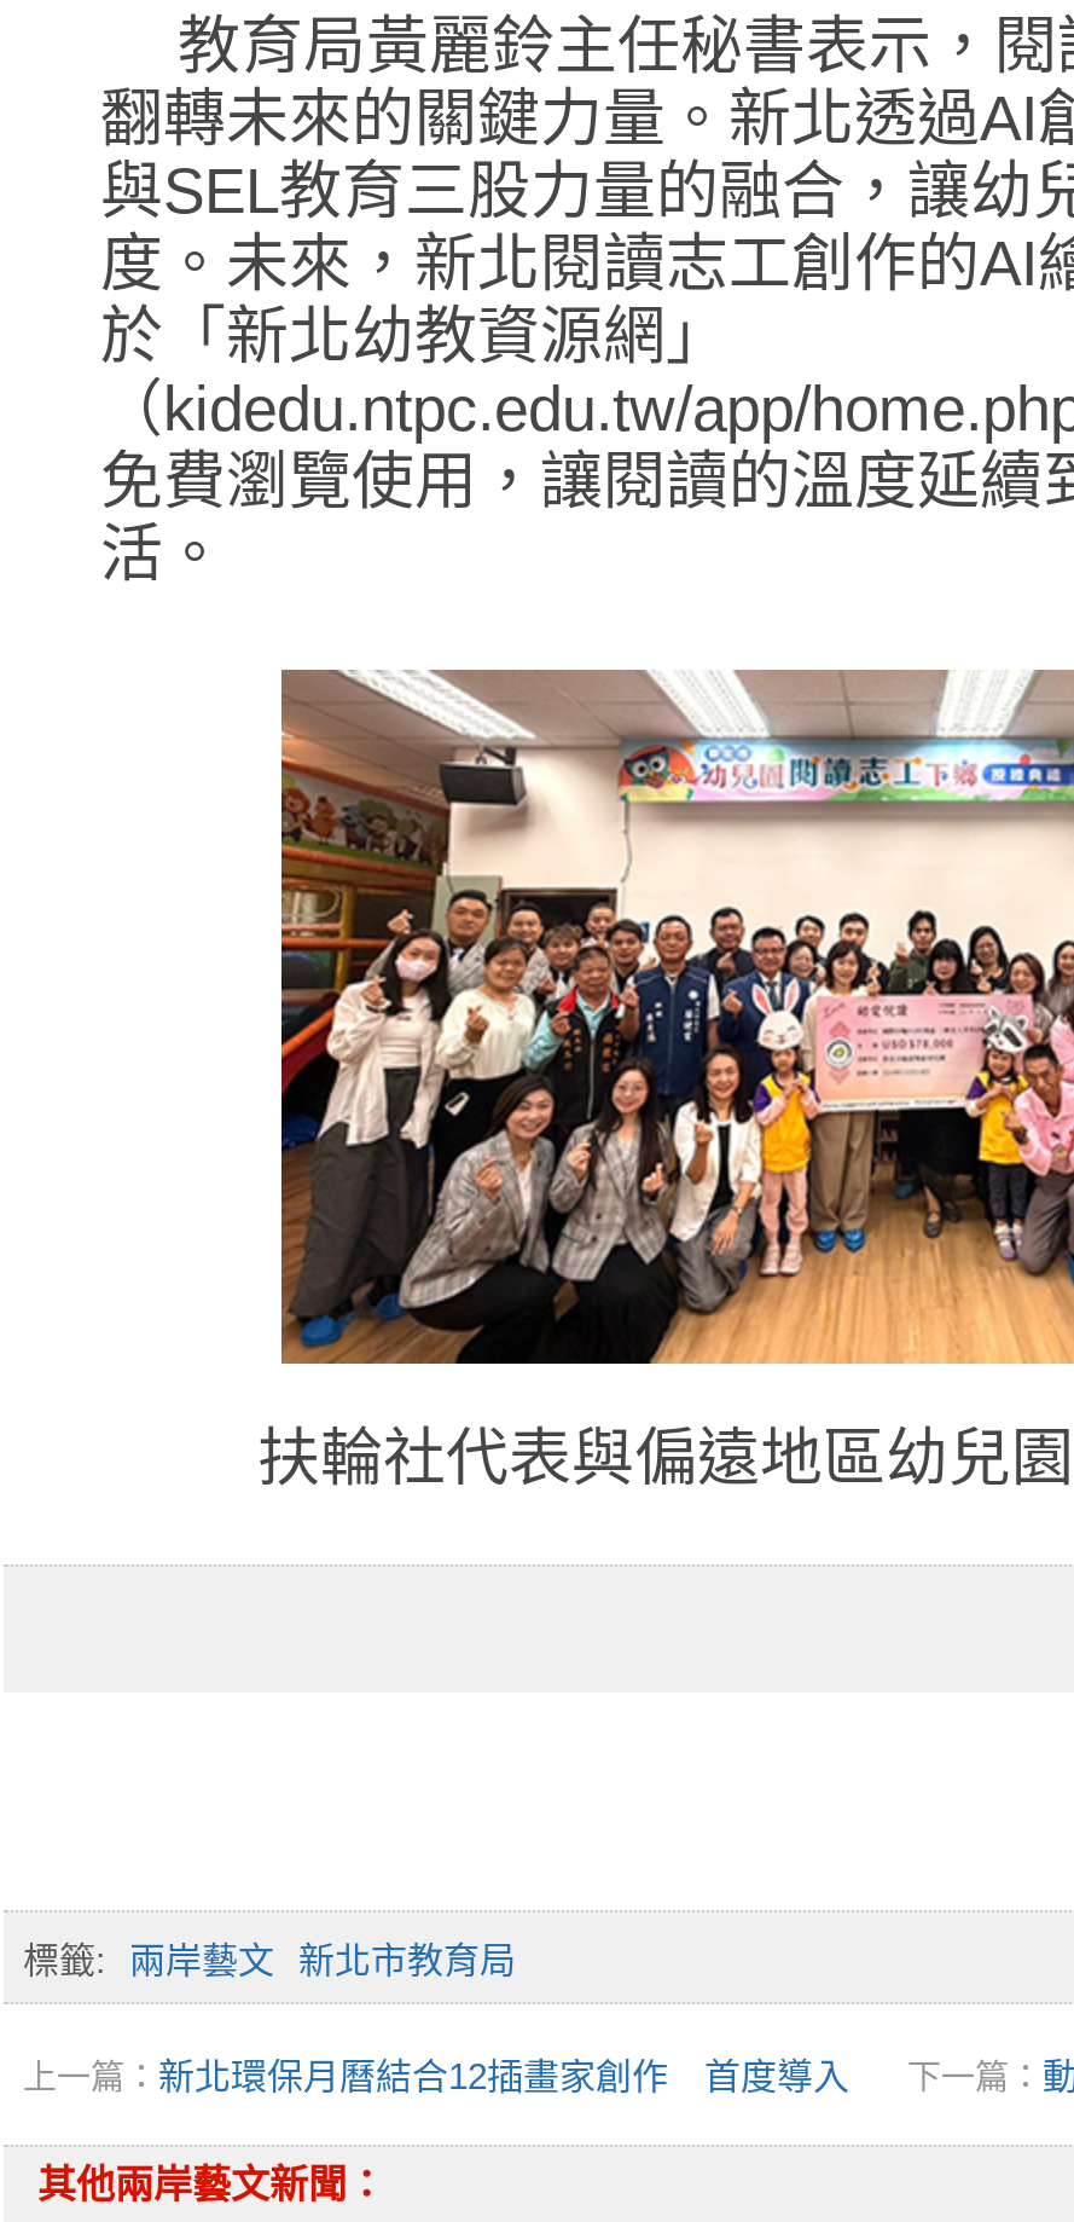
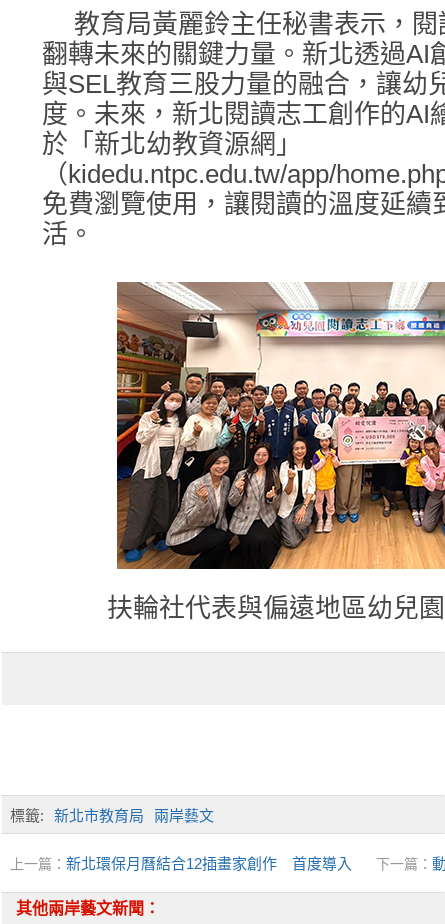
- 標籤: 兩岸藝文 新北市教育局
+ 標籤: 新北市教育局 兩岸藝文
